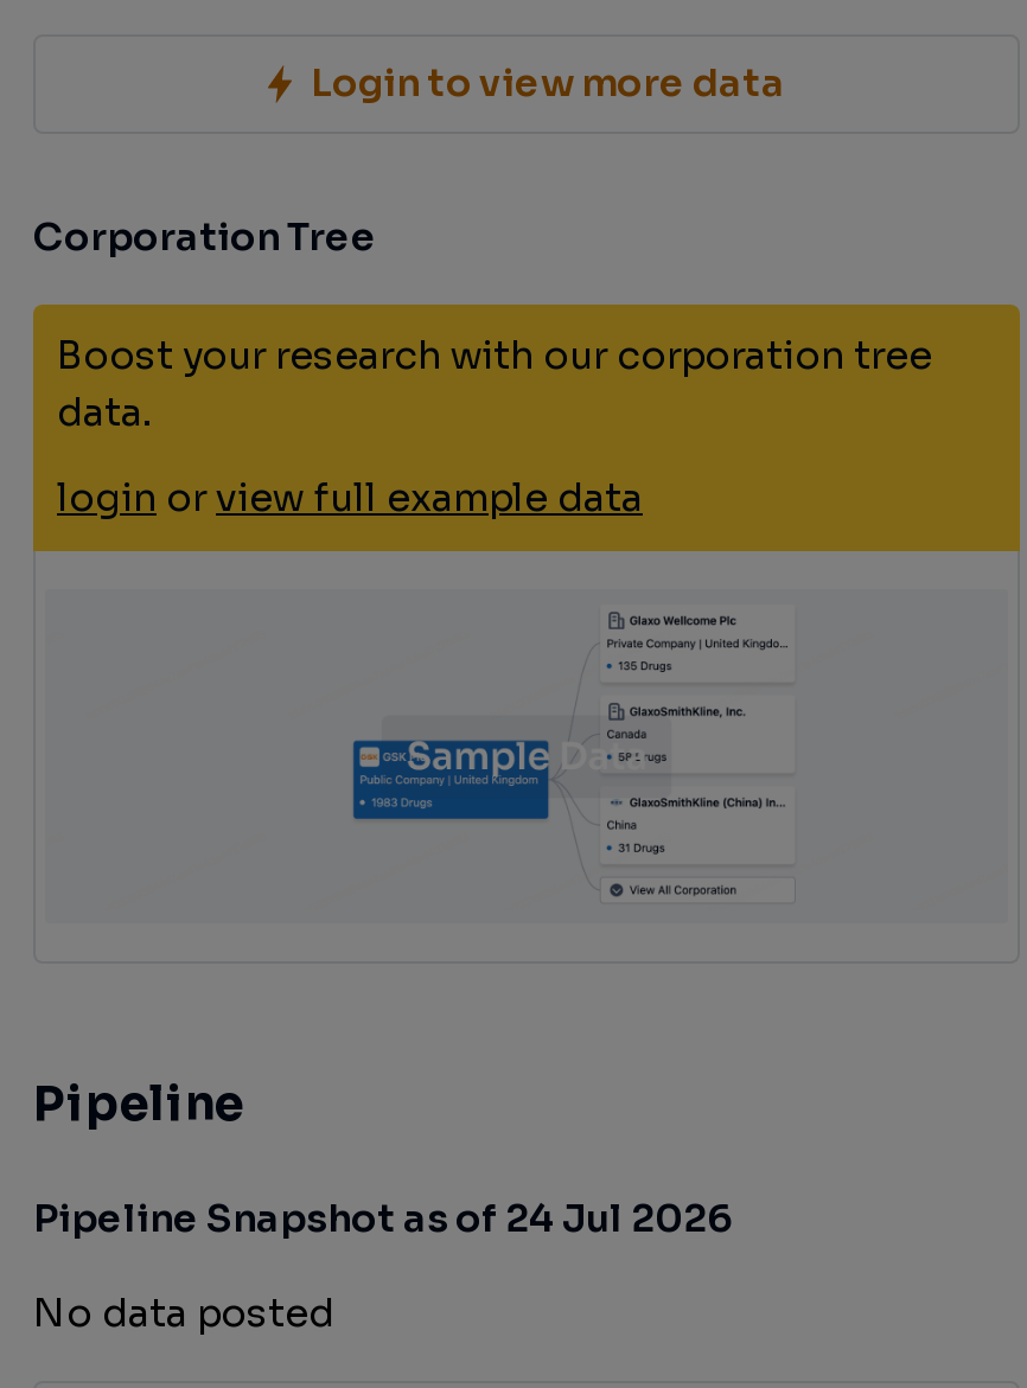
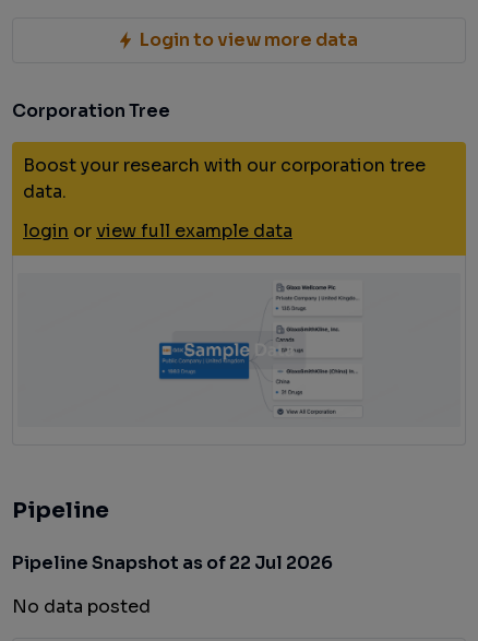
- Pipeline Snapshot as of 24 Jul 2026
+ Pipeline Snapshot as of 22 Jul 2026
